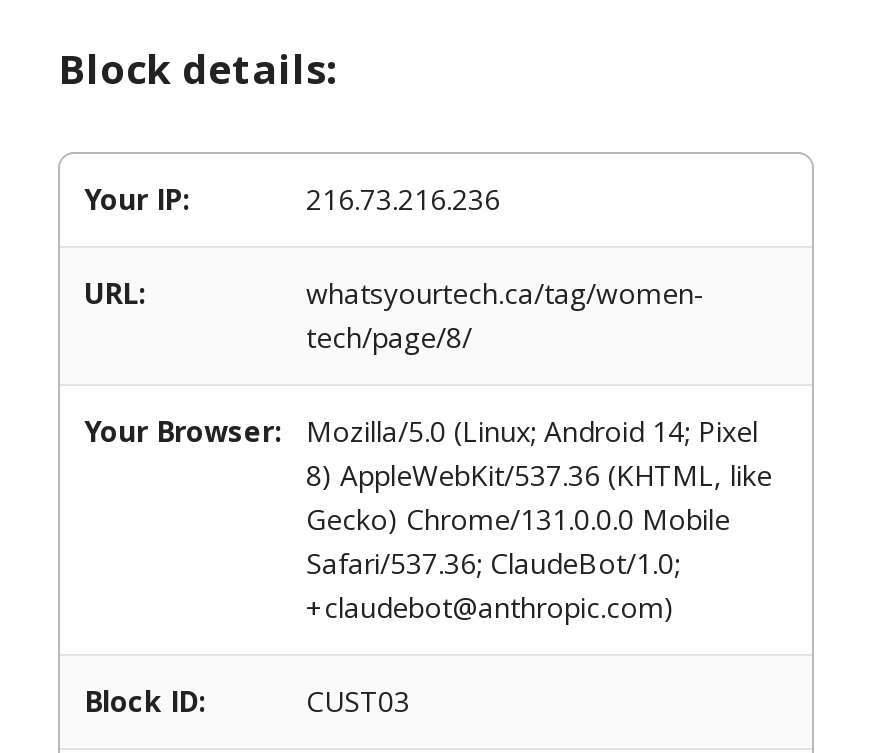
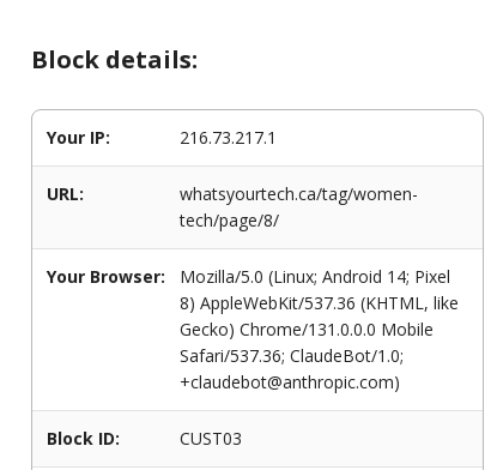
- 216.73.216.236
+ 216.73.217.1
